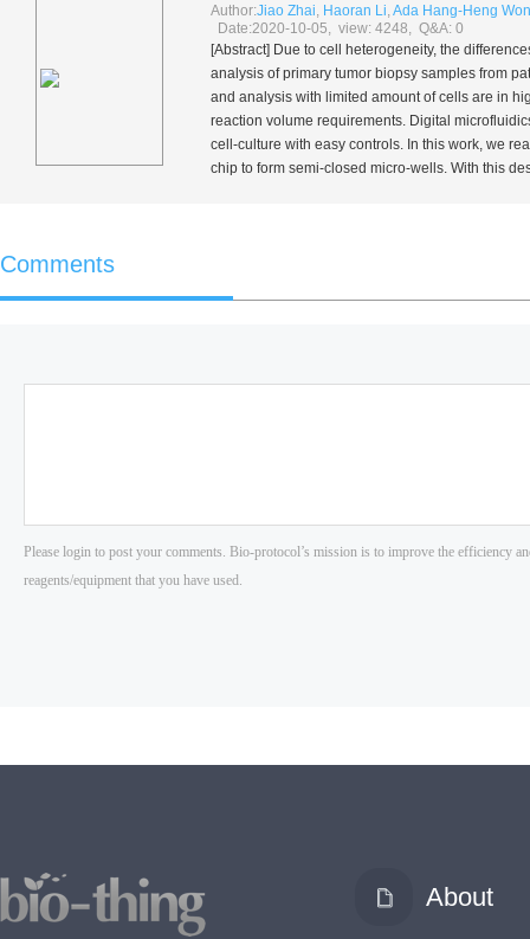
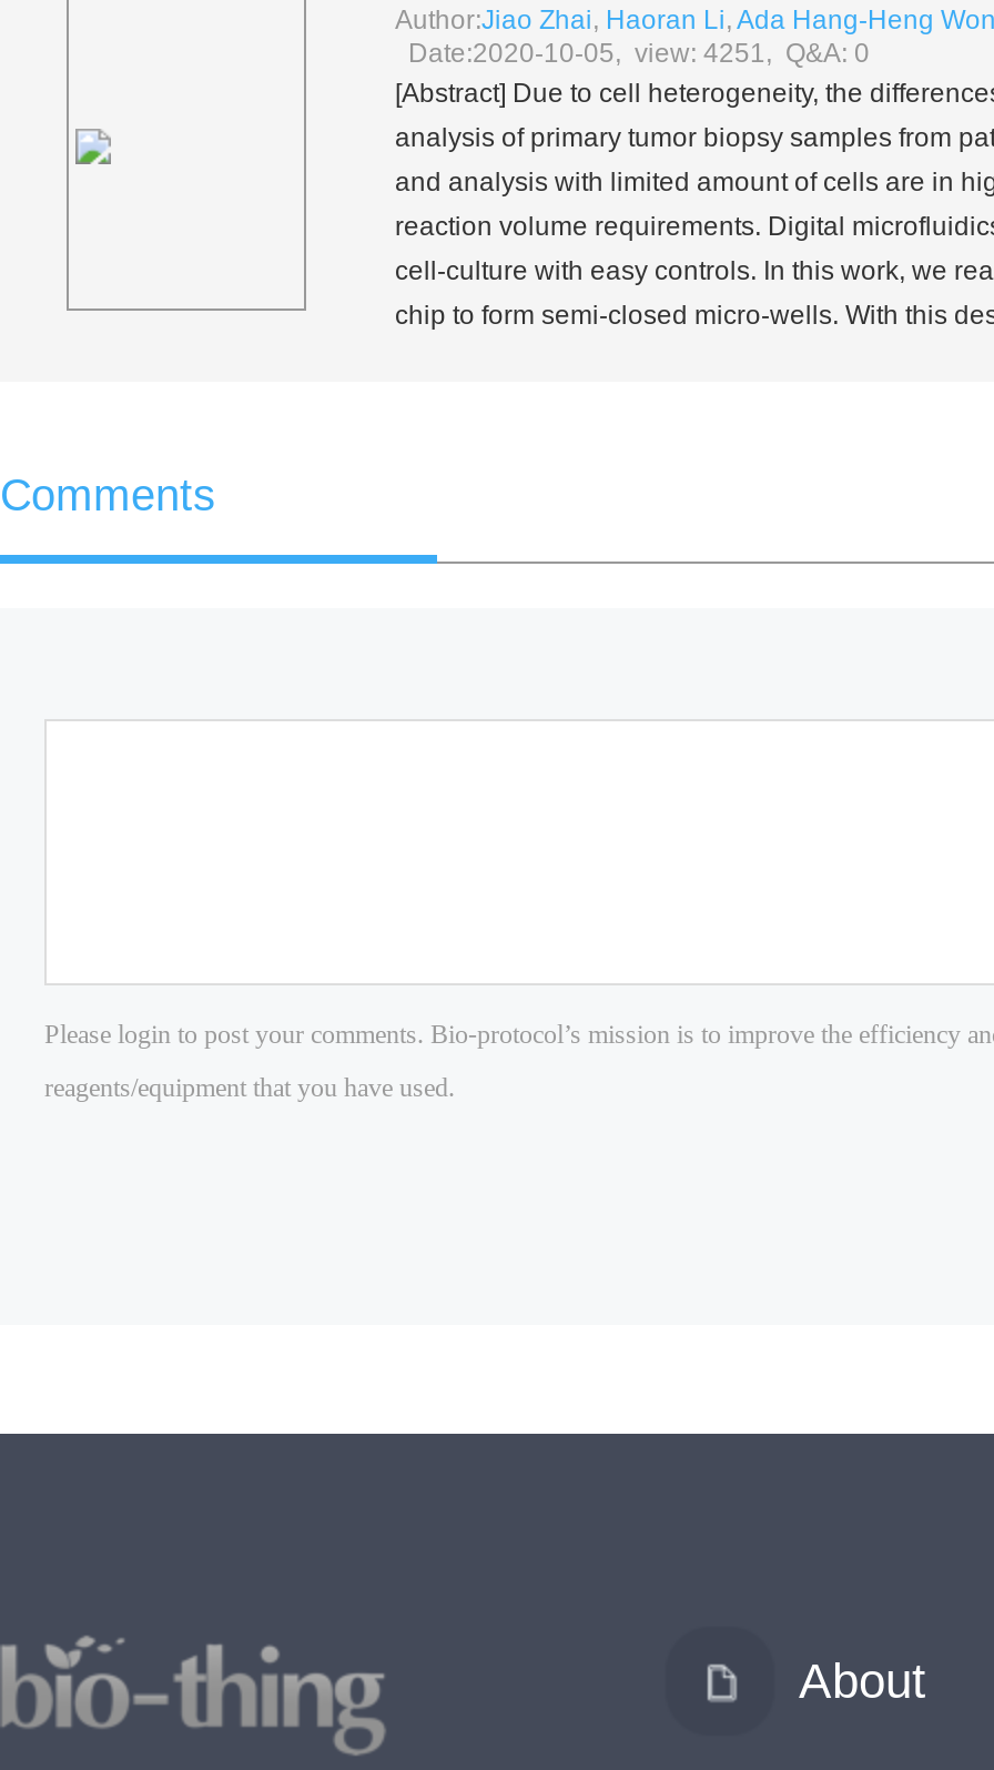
- Date:2020-10-05, view: 4248, Q&A: 0
+ Date:2020-10-05, view: 4251, Q&A: 0
